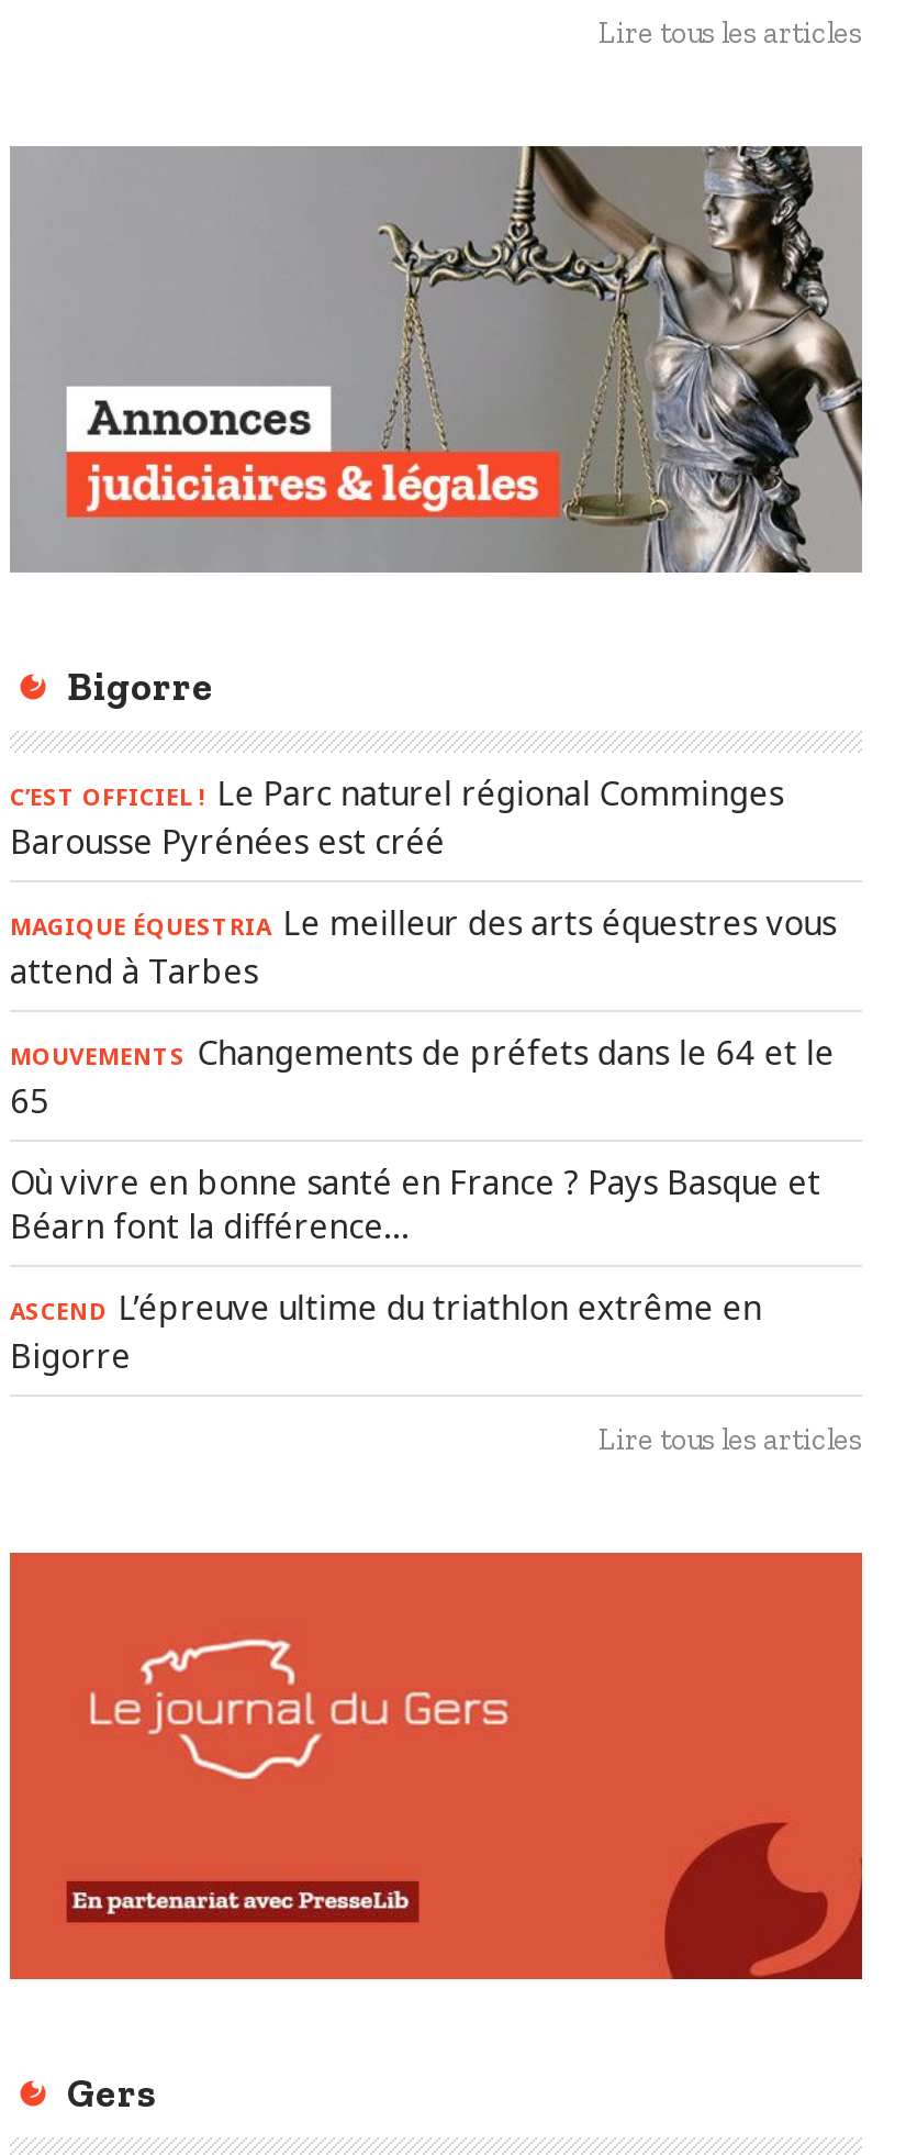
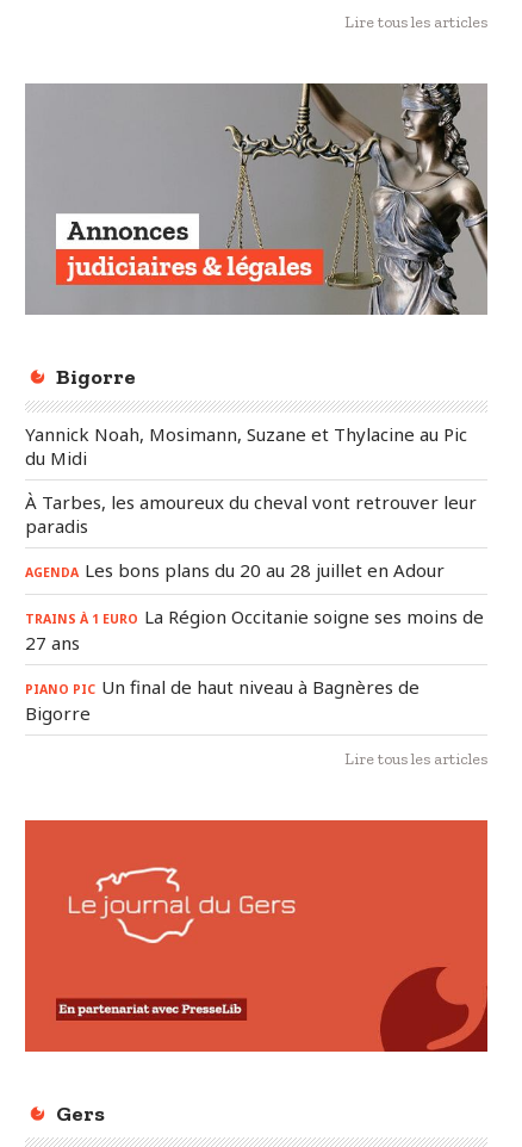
- C’EST OFFICIEL ! Le Parc naturel régional Comminges
- Barousse Pyrénées est créé
+ Yannick Noah, Mosimann, Suzane et Thylacine au Pic
+ du Midi

- MAGIQUE ÉQUESTRIA Le meilleur des arts équestres vous
- attend à Tarbes
+ À Tarbes, les amoureux du cheval vont retrouver leur
+ paradis

- MOUVEMENTS Changements de préfets dans le 64 et le
- 65
+ AGENDA Les bons plans du 20 au 28 juillet en Adour

- Où vivre en bonne santé en France ? Pays Basque et
- Béarn font la différence…
+ TRAINS À 1 EURO La Région Occitanie soigne ses moins de
+ 27 ans

- ASCEND L’épreuve ultime du triathlon extrême en
+ PIANO PIC Un final de haut niveau à Bagnères de
